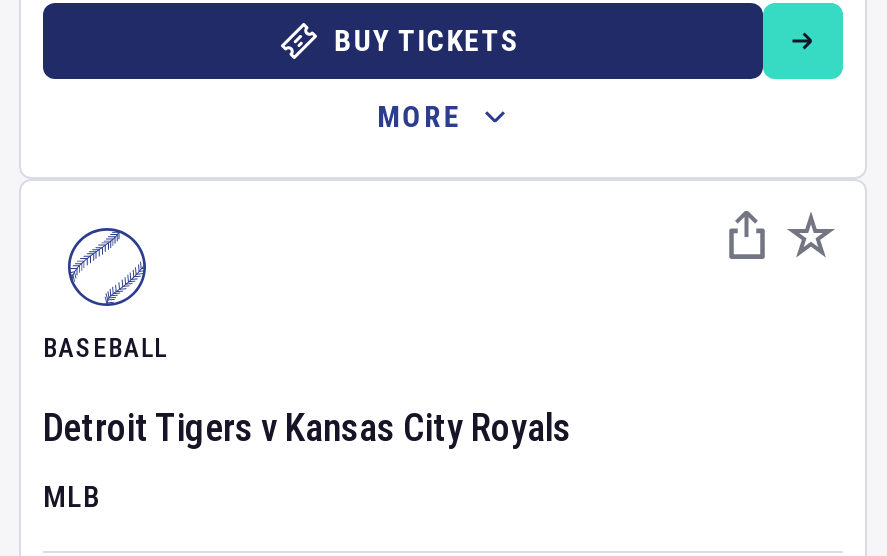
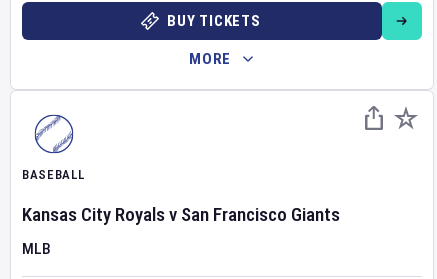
- Detroit Tigers v Kansas City Royals
+ Kansas City Royals v San Francisco Giants
